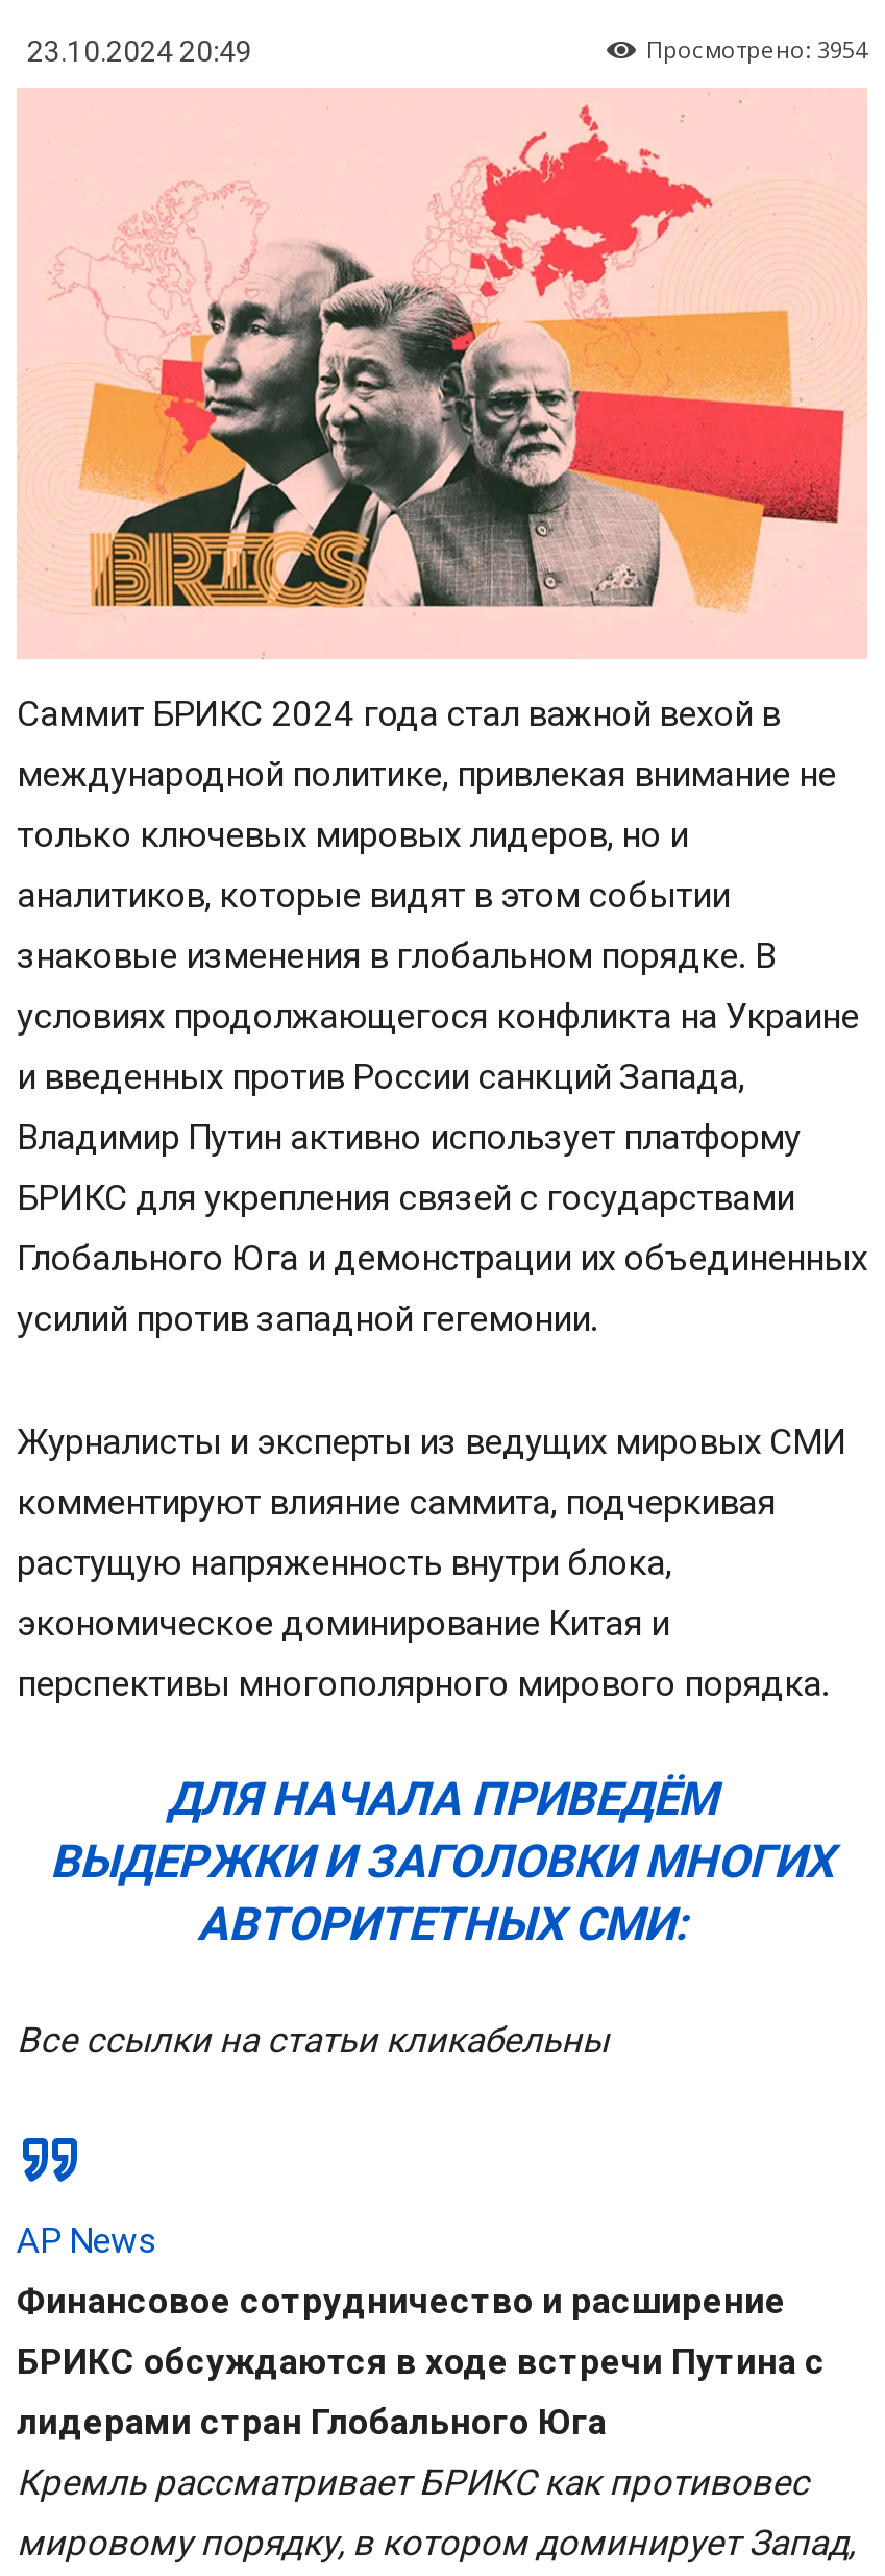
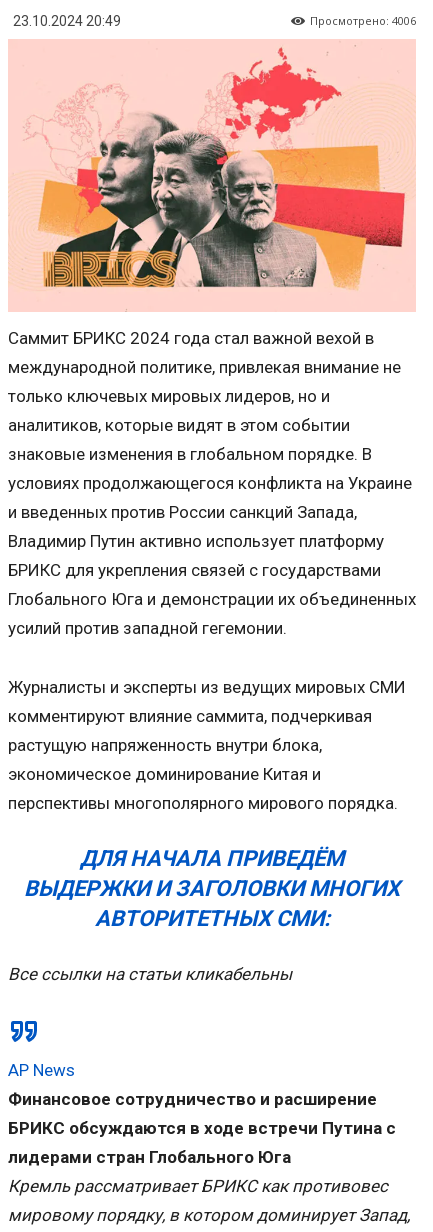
- Просмотрено: 3954
+ Просмотрено: 4006
